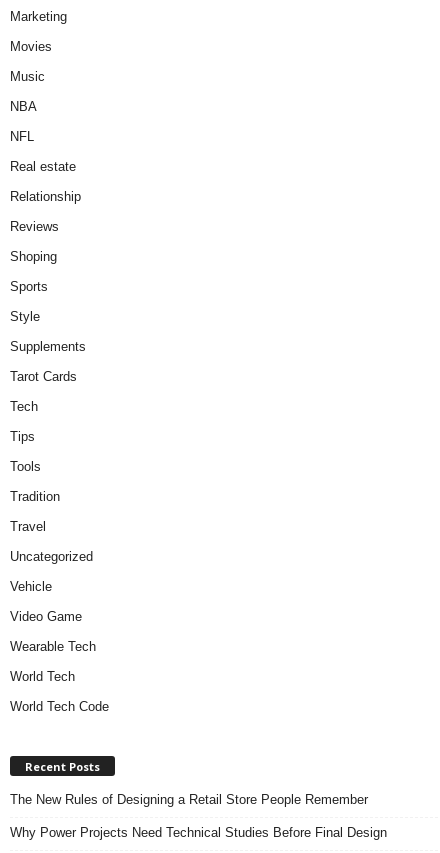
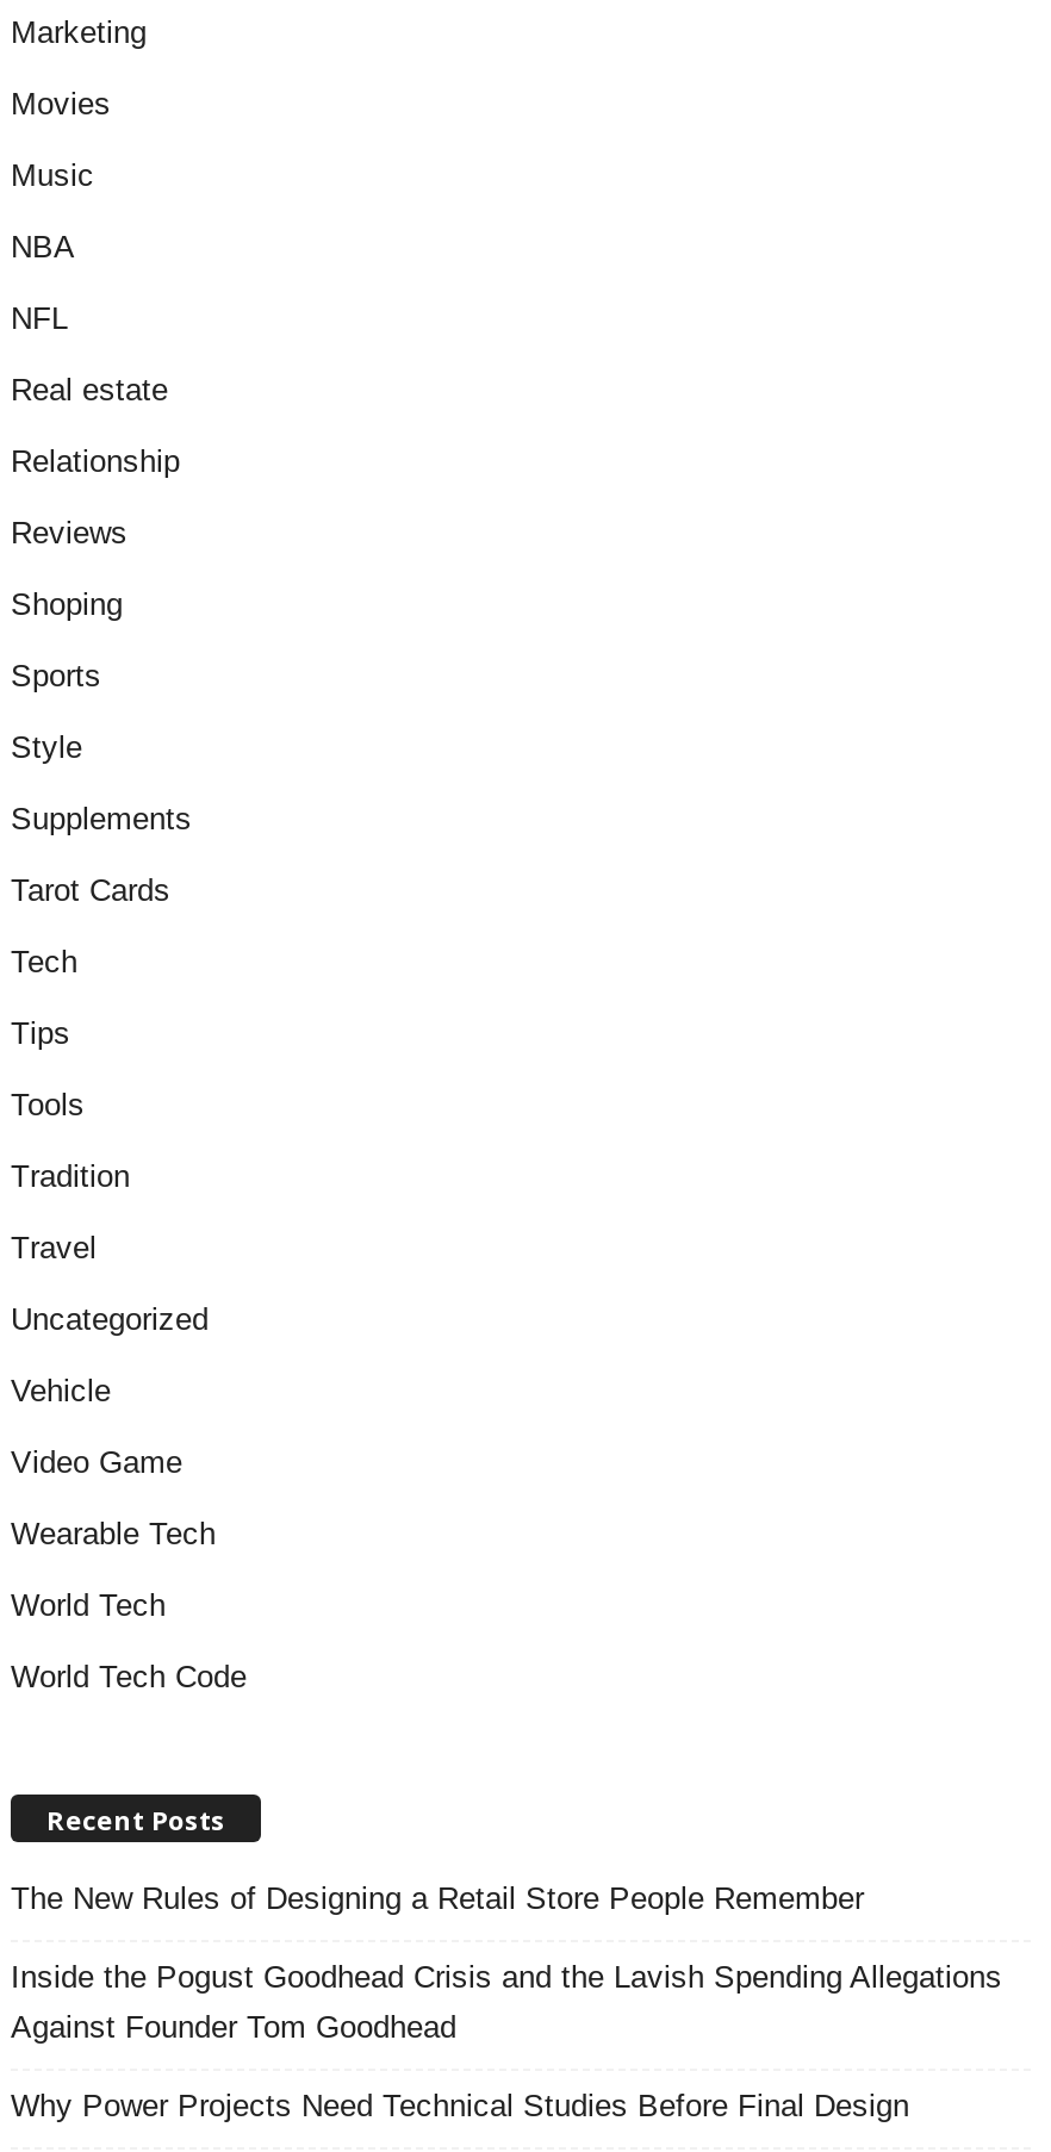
+ Inside the Pogust Goodhead Crisis and the Lavish Spending Allegations
+ Against Founder Tom Goodhead
